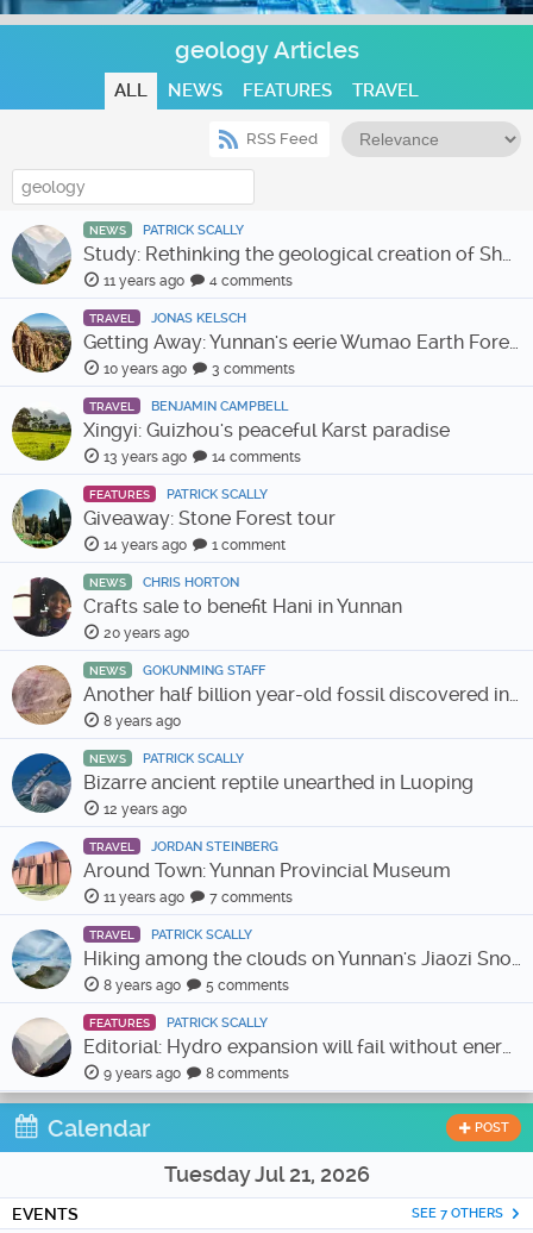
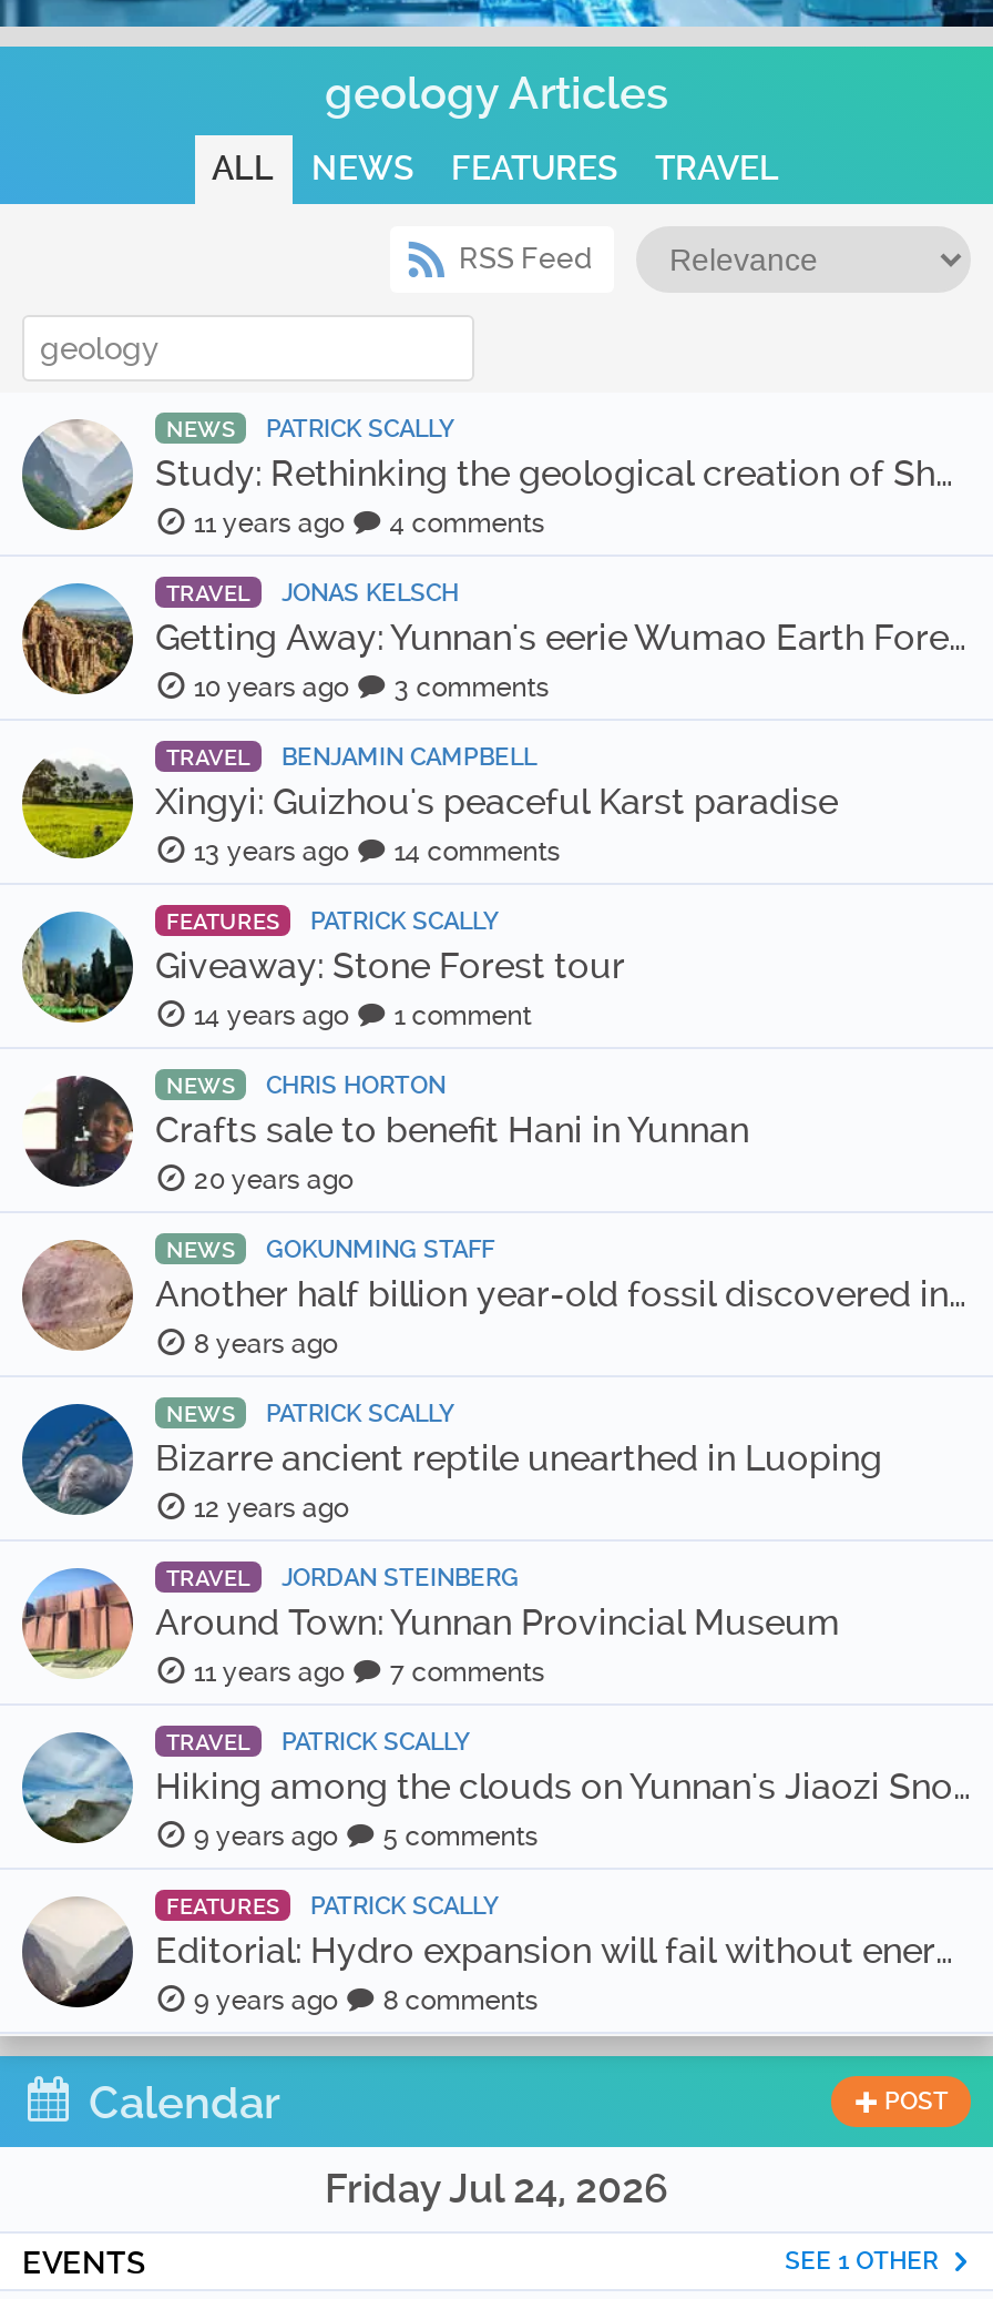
- 8 years ago 5 comments
+ 9 years ago 5 comments

- Tuesday Jul 21, 2026
+ Friday Jul 24, 2026

- SEE 7 OTHERS
+ SEE 1 OTHER
